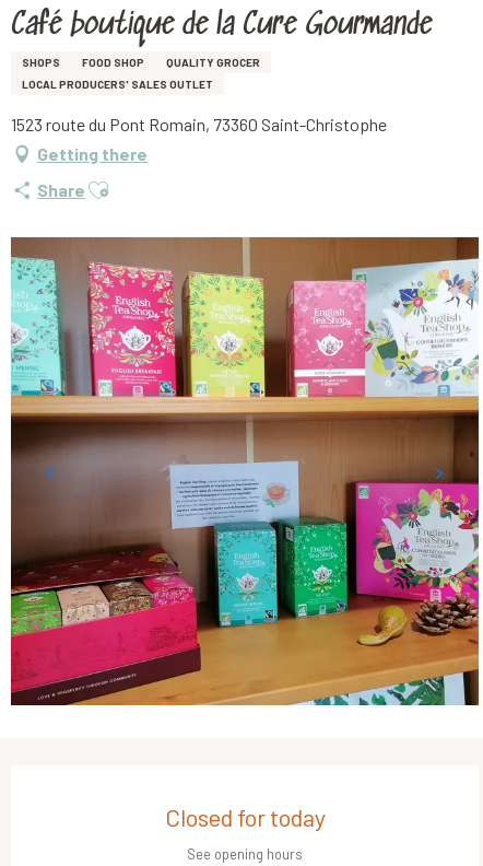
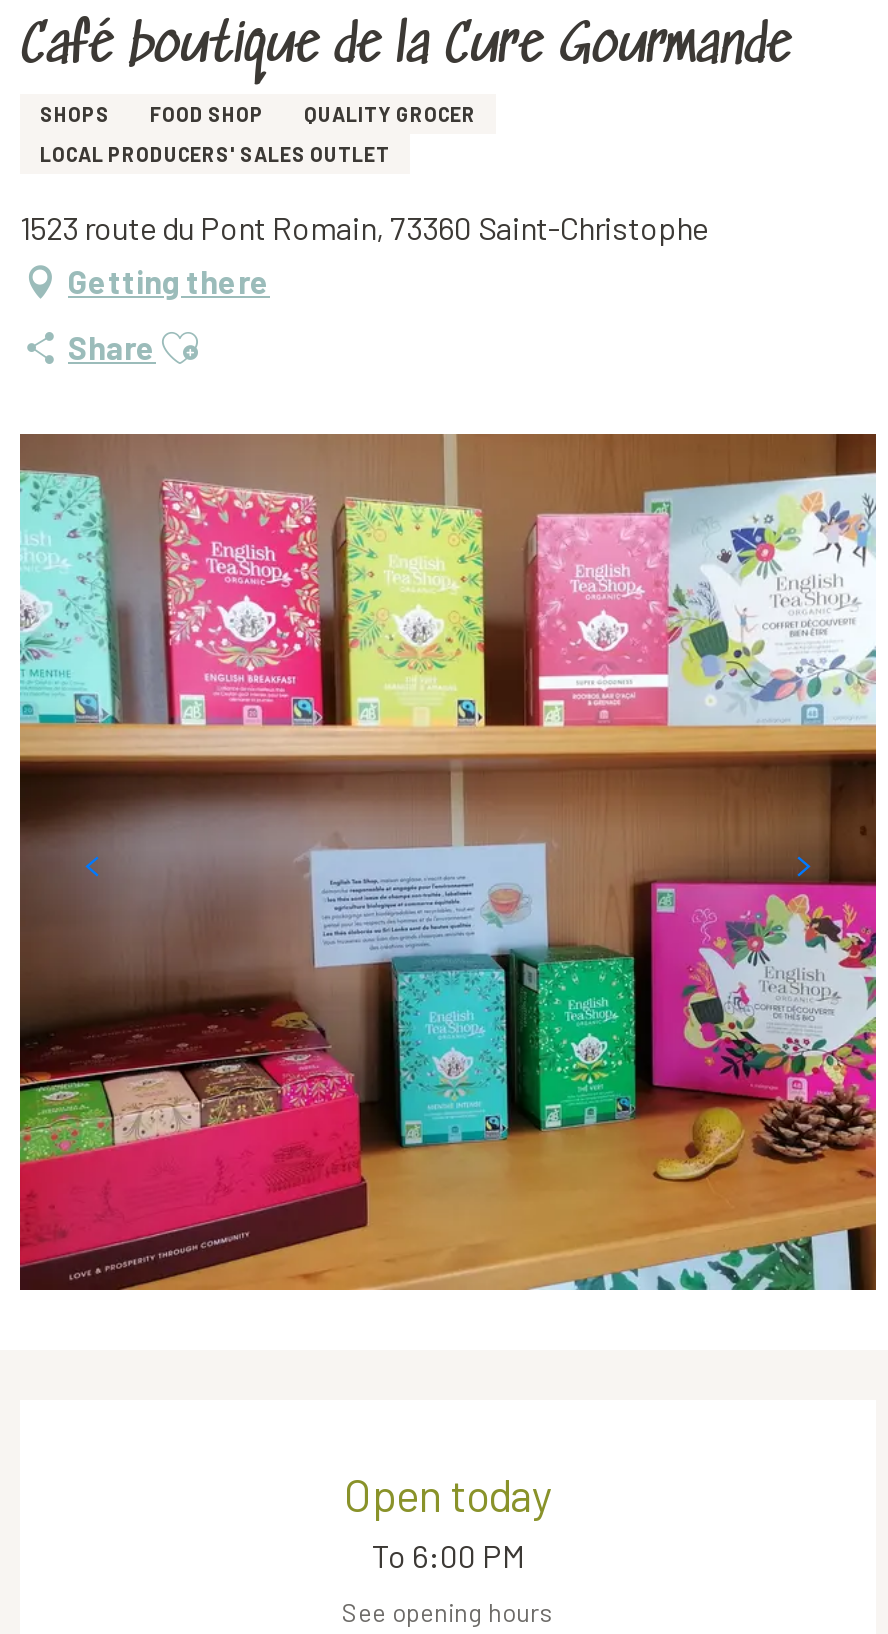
- Closed for today
+ Open today
+ To 6:00 PM
